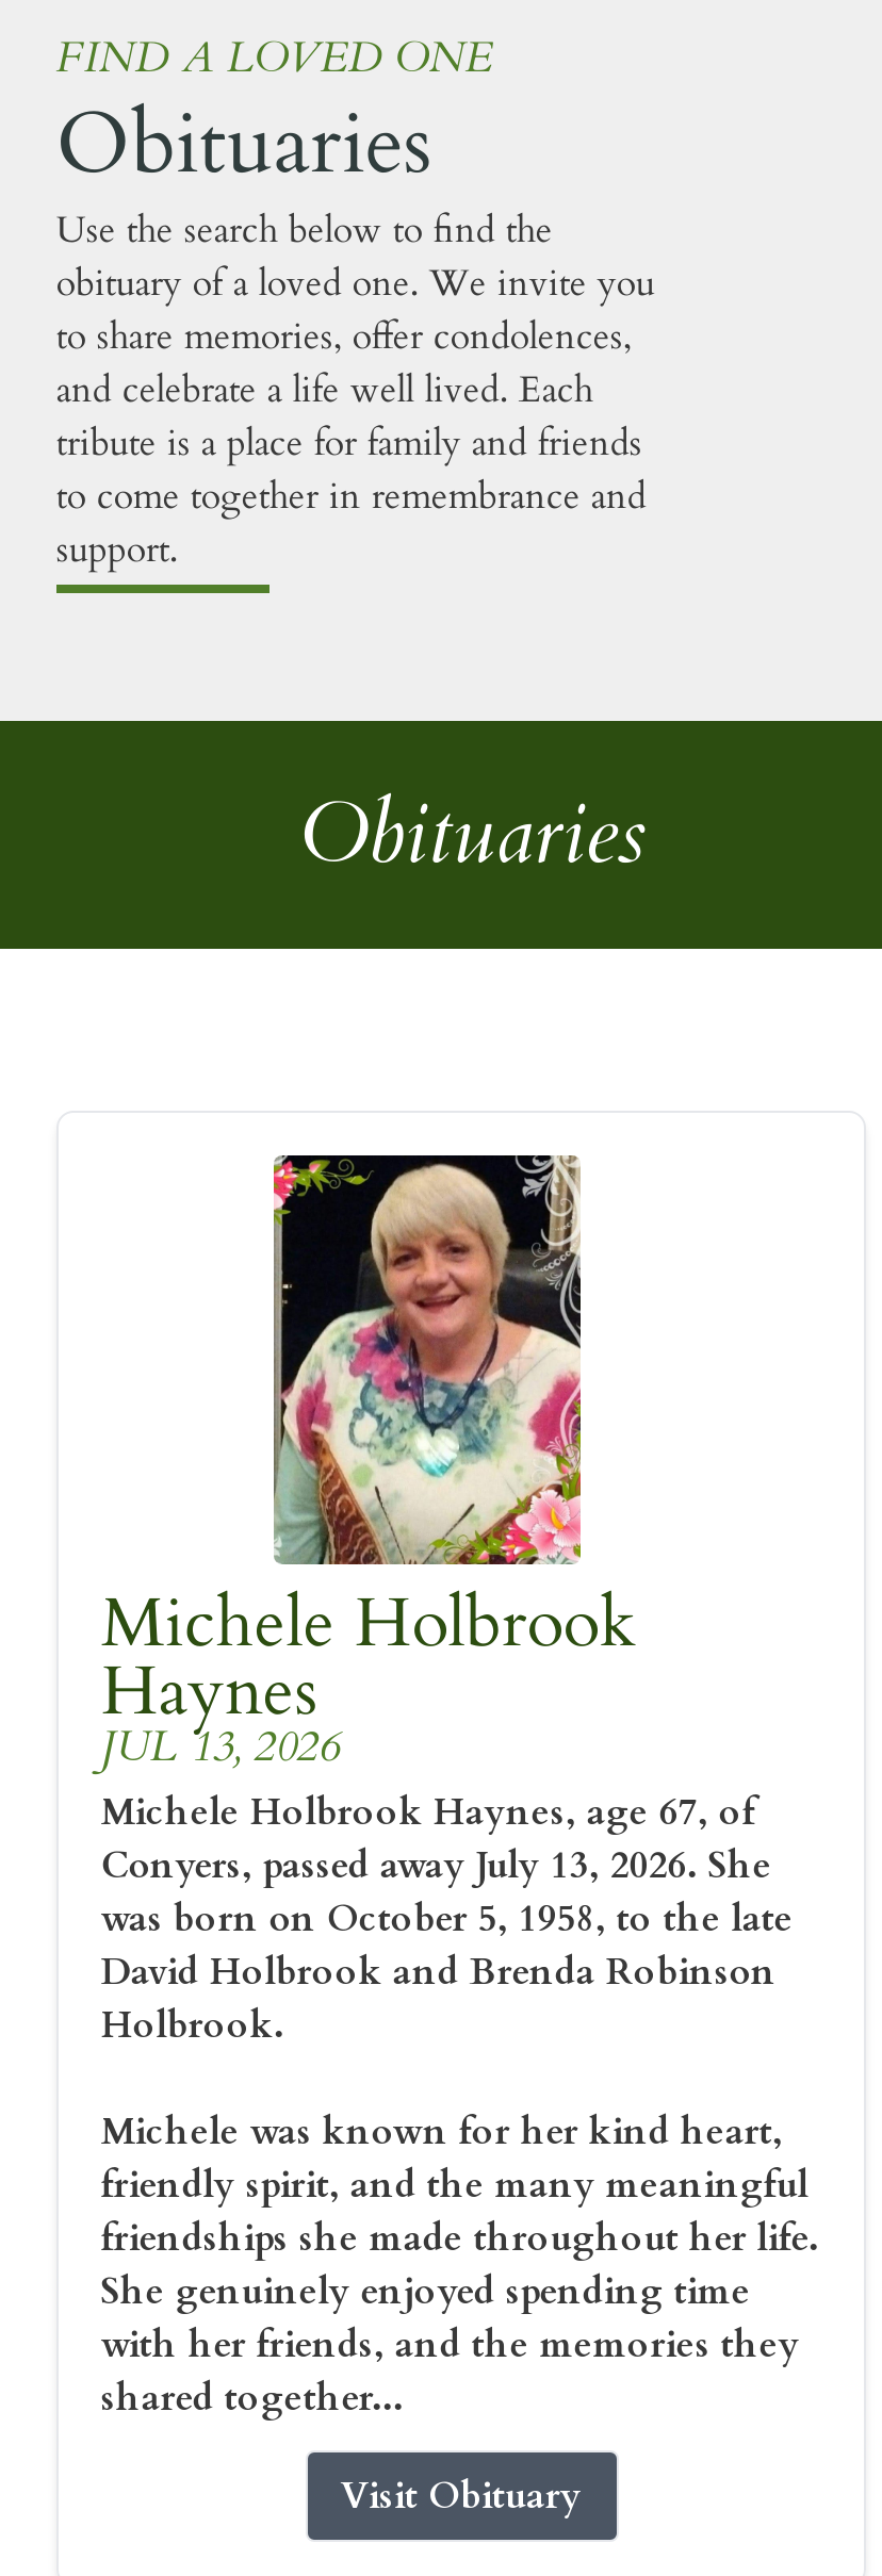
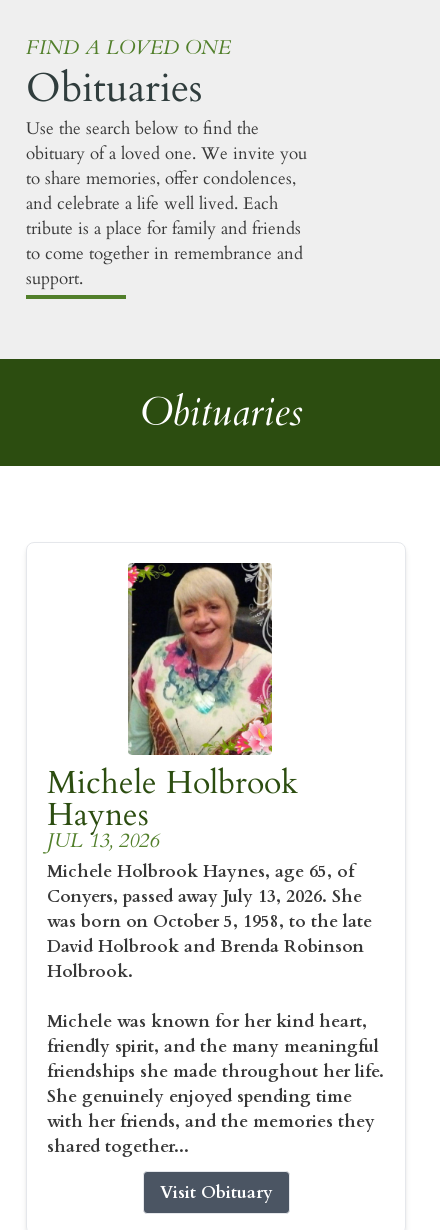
- Michele Holbrook Haynes, age 67, of
+ Michele Holbrook Haynes, age 65, of
